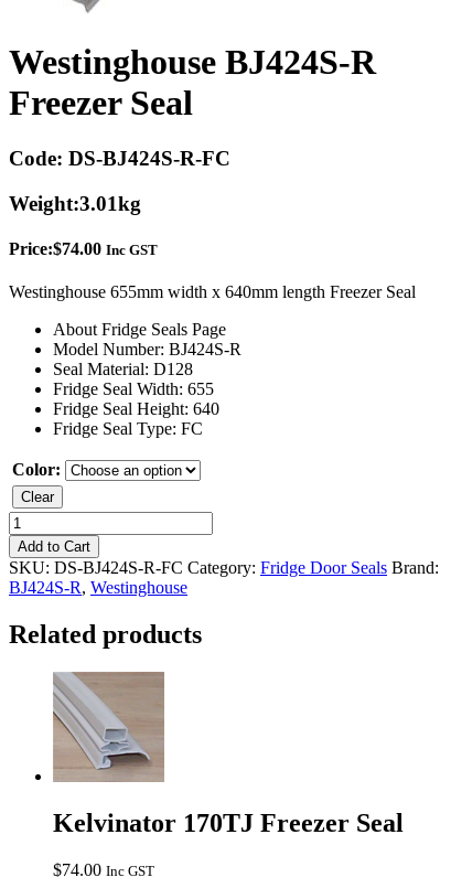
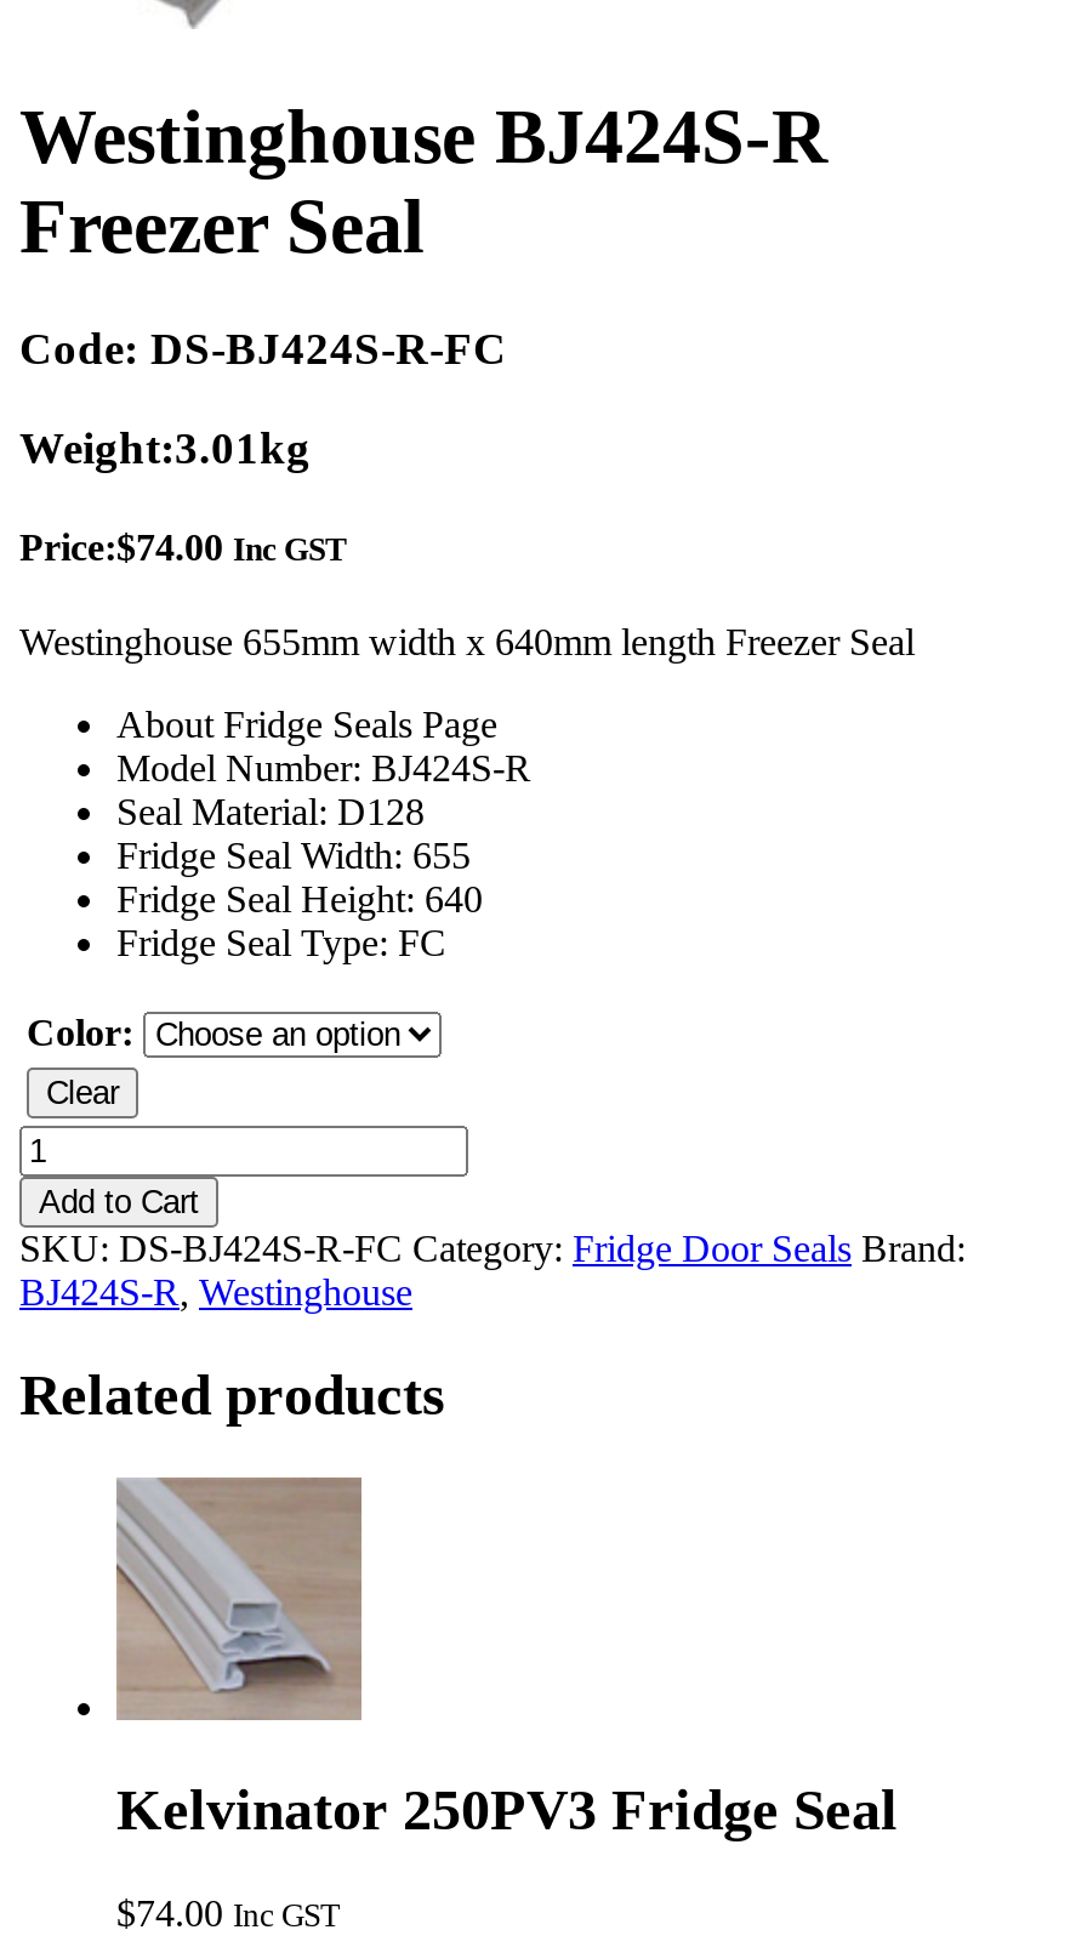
- Kelvinator 170TJ Freezer Seal
+ Kelvinator 250PV3 Fridge Seal
